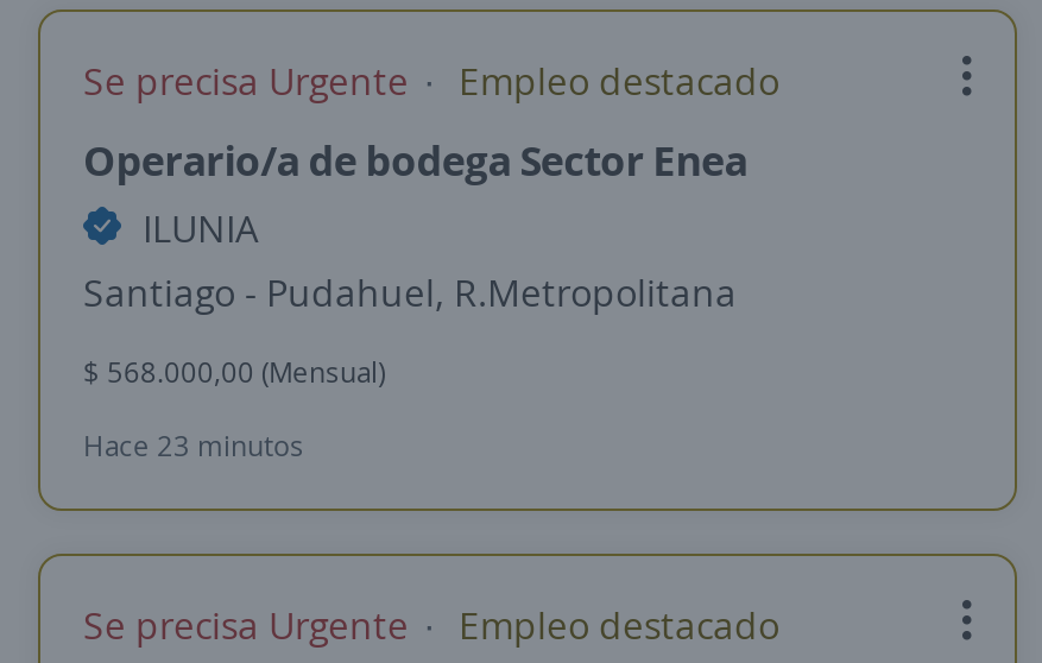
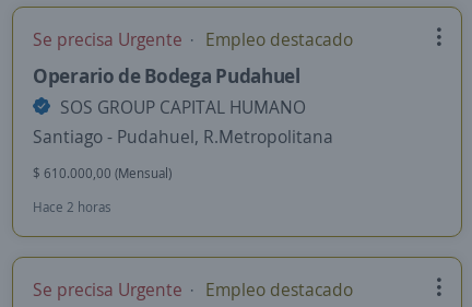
- Operario/a de bodega Sector Enea
- ILUNIA
+ Operario de Bodega Pudahuel
+ SOS GROUP CAPITAL HUMANO

- $ 568.000,00 (Mensual)
+ $ 610.000,00 (Mensual)

- Hace 23 minutos
+ Hace 2 horas
